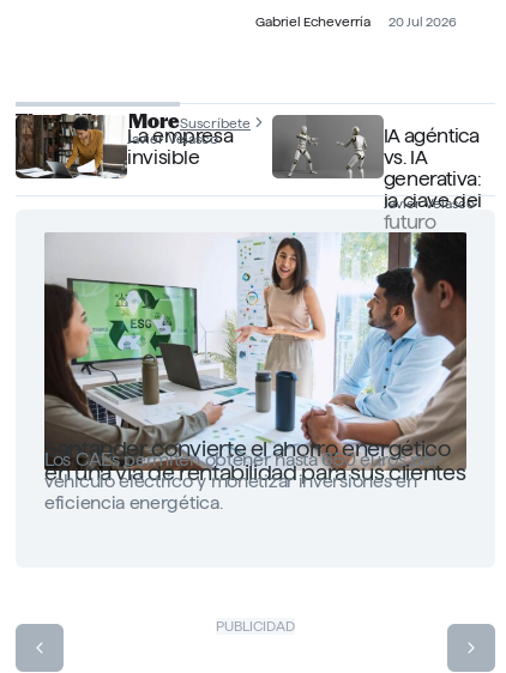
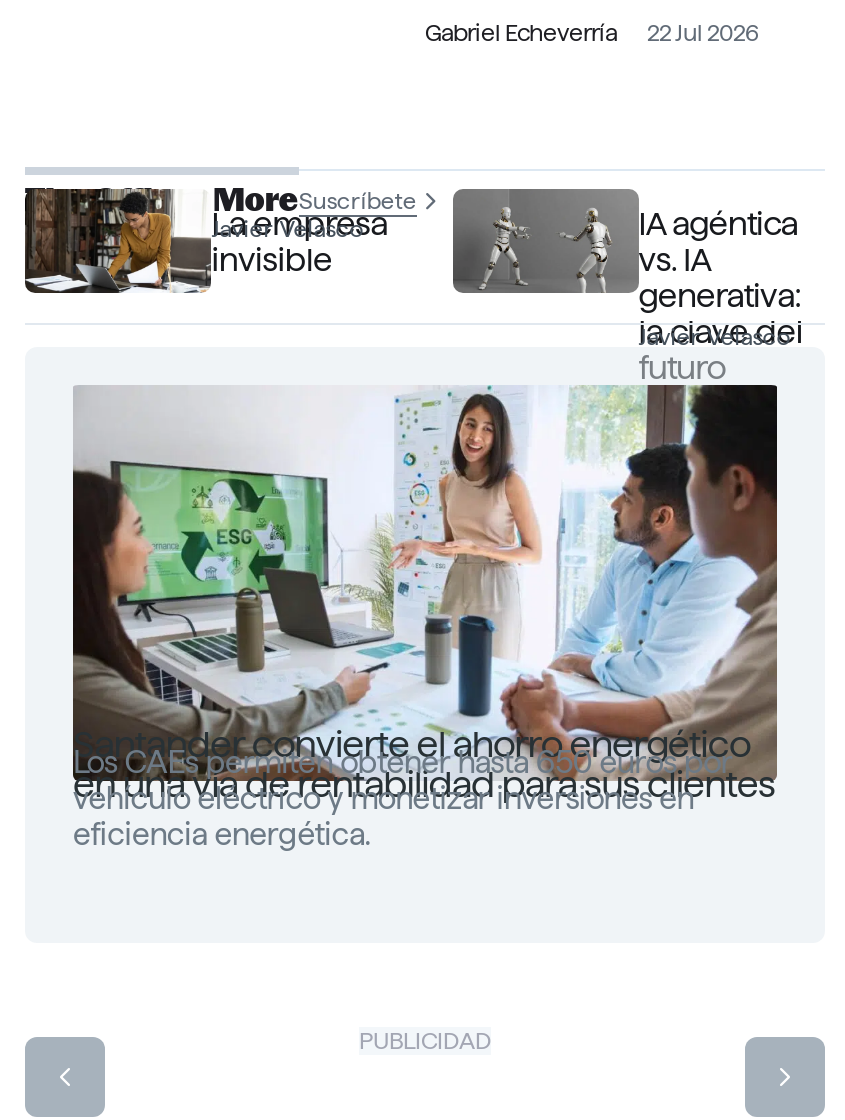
- Gabriel Echeverría 20 Jul 2026
+ Gabriel Echeverría 22 Jul 2026
